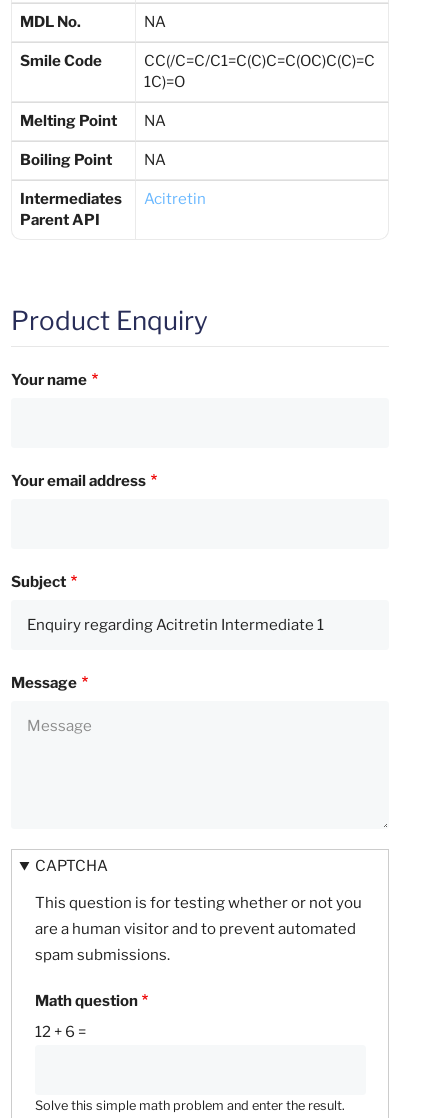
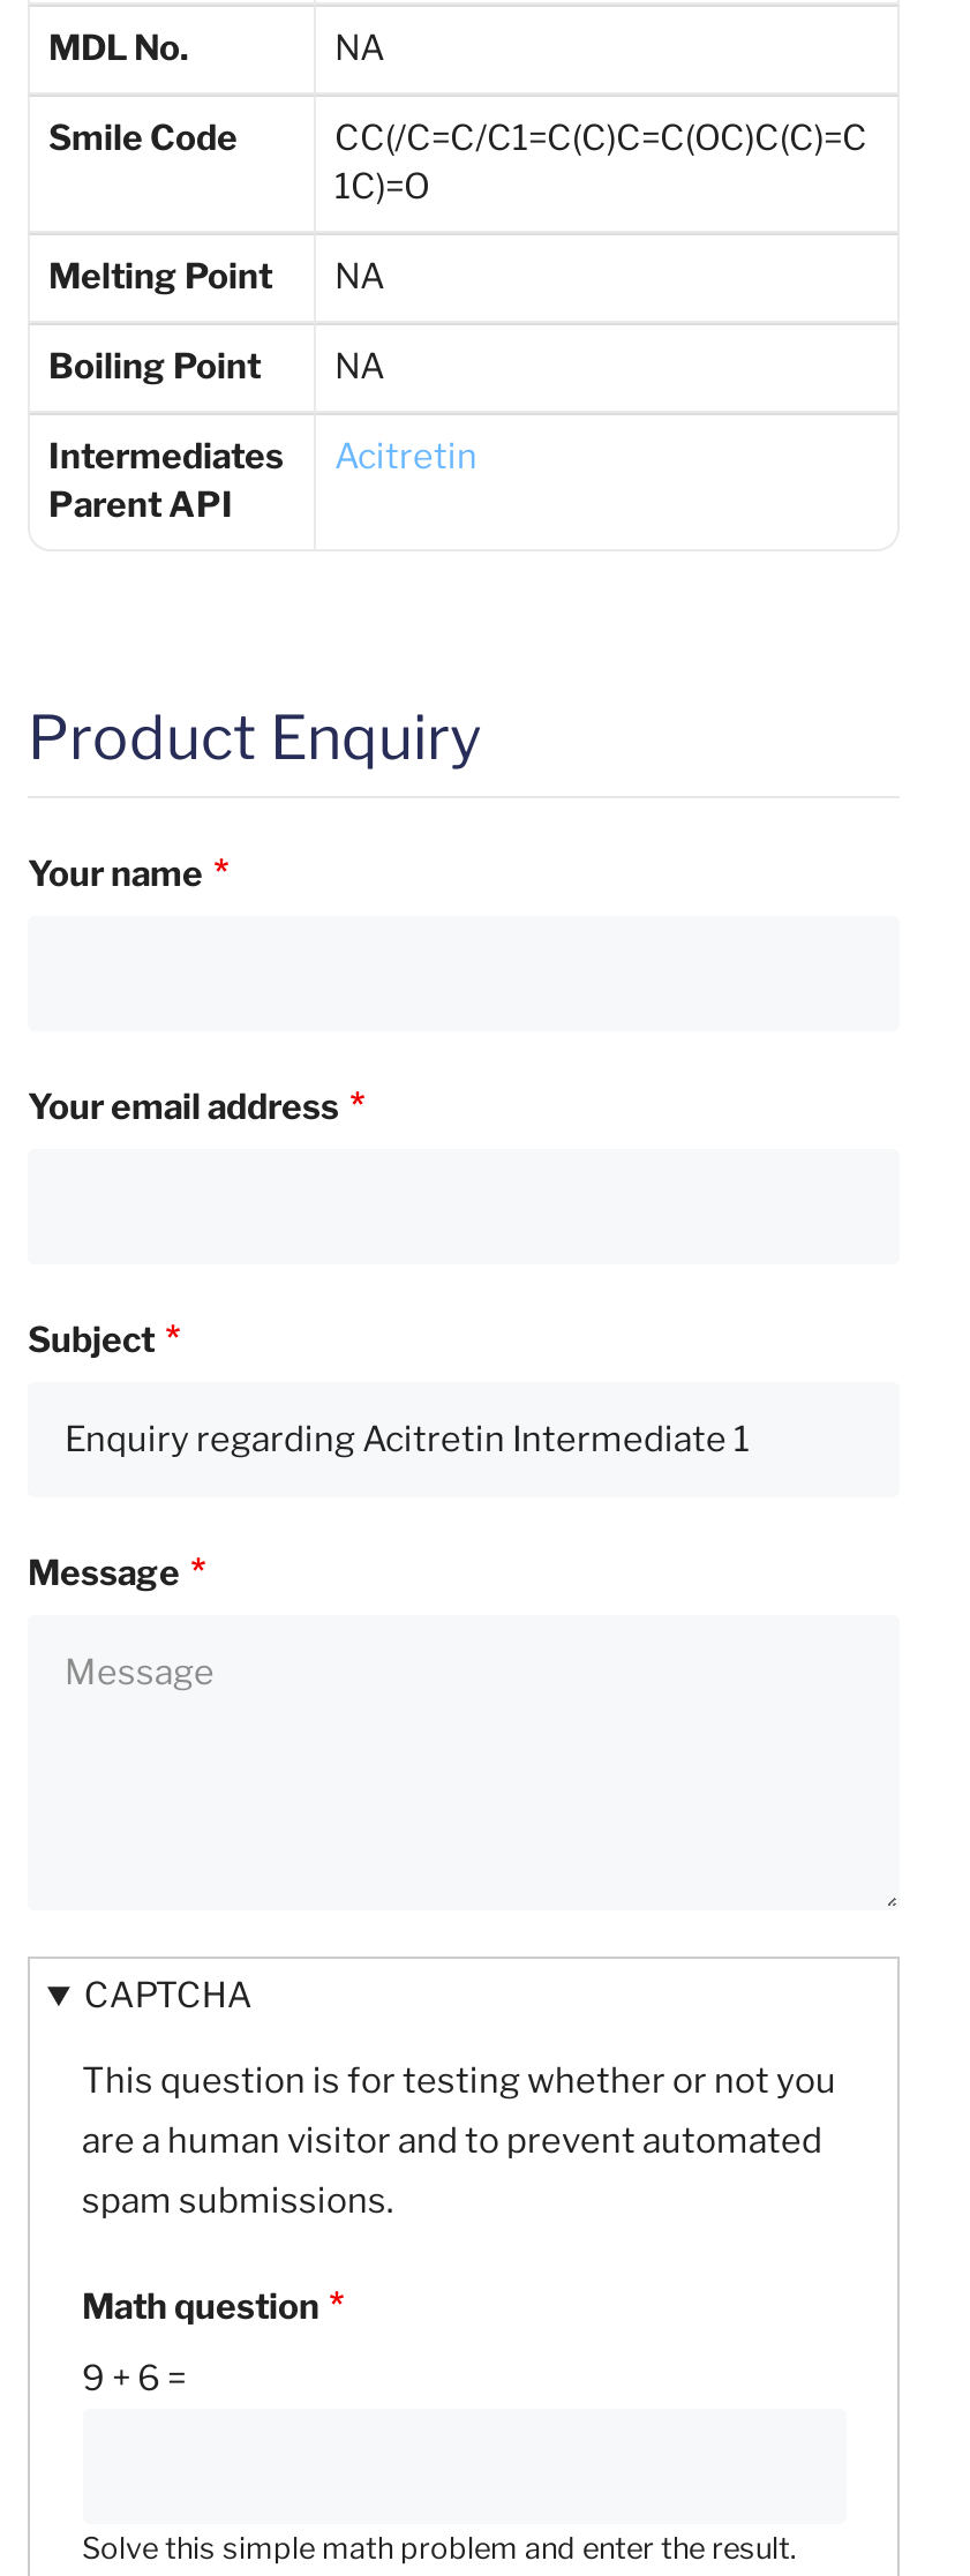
- 12 + 6 =
+ 9 + 6 =
